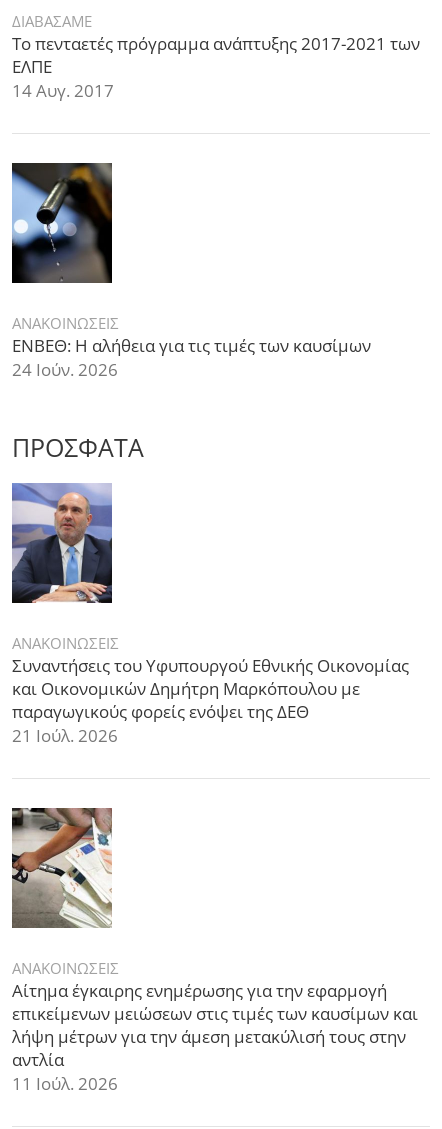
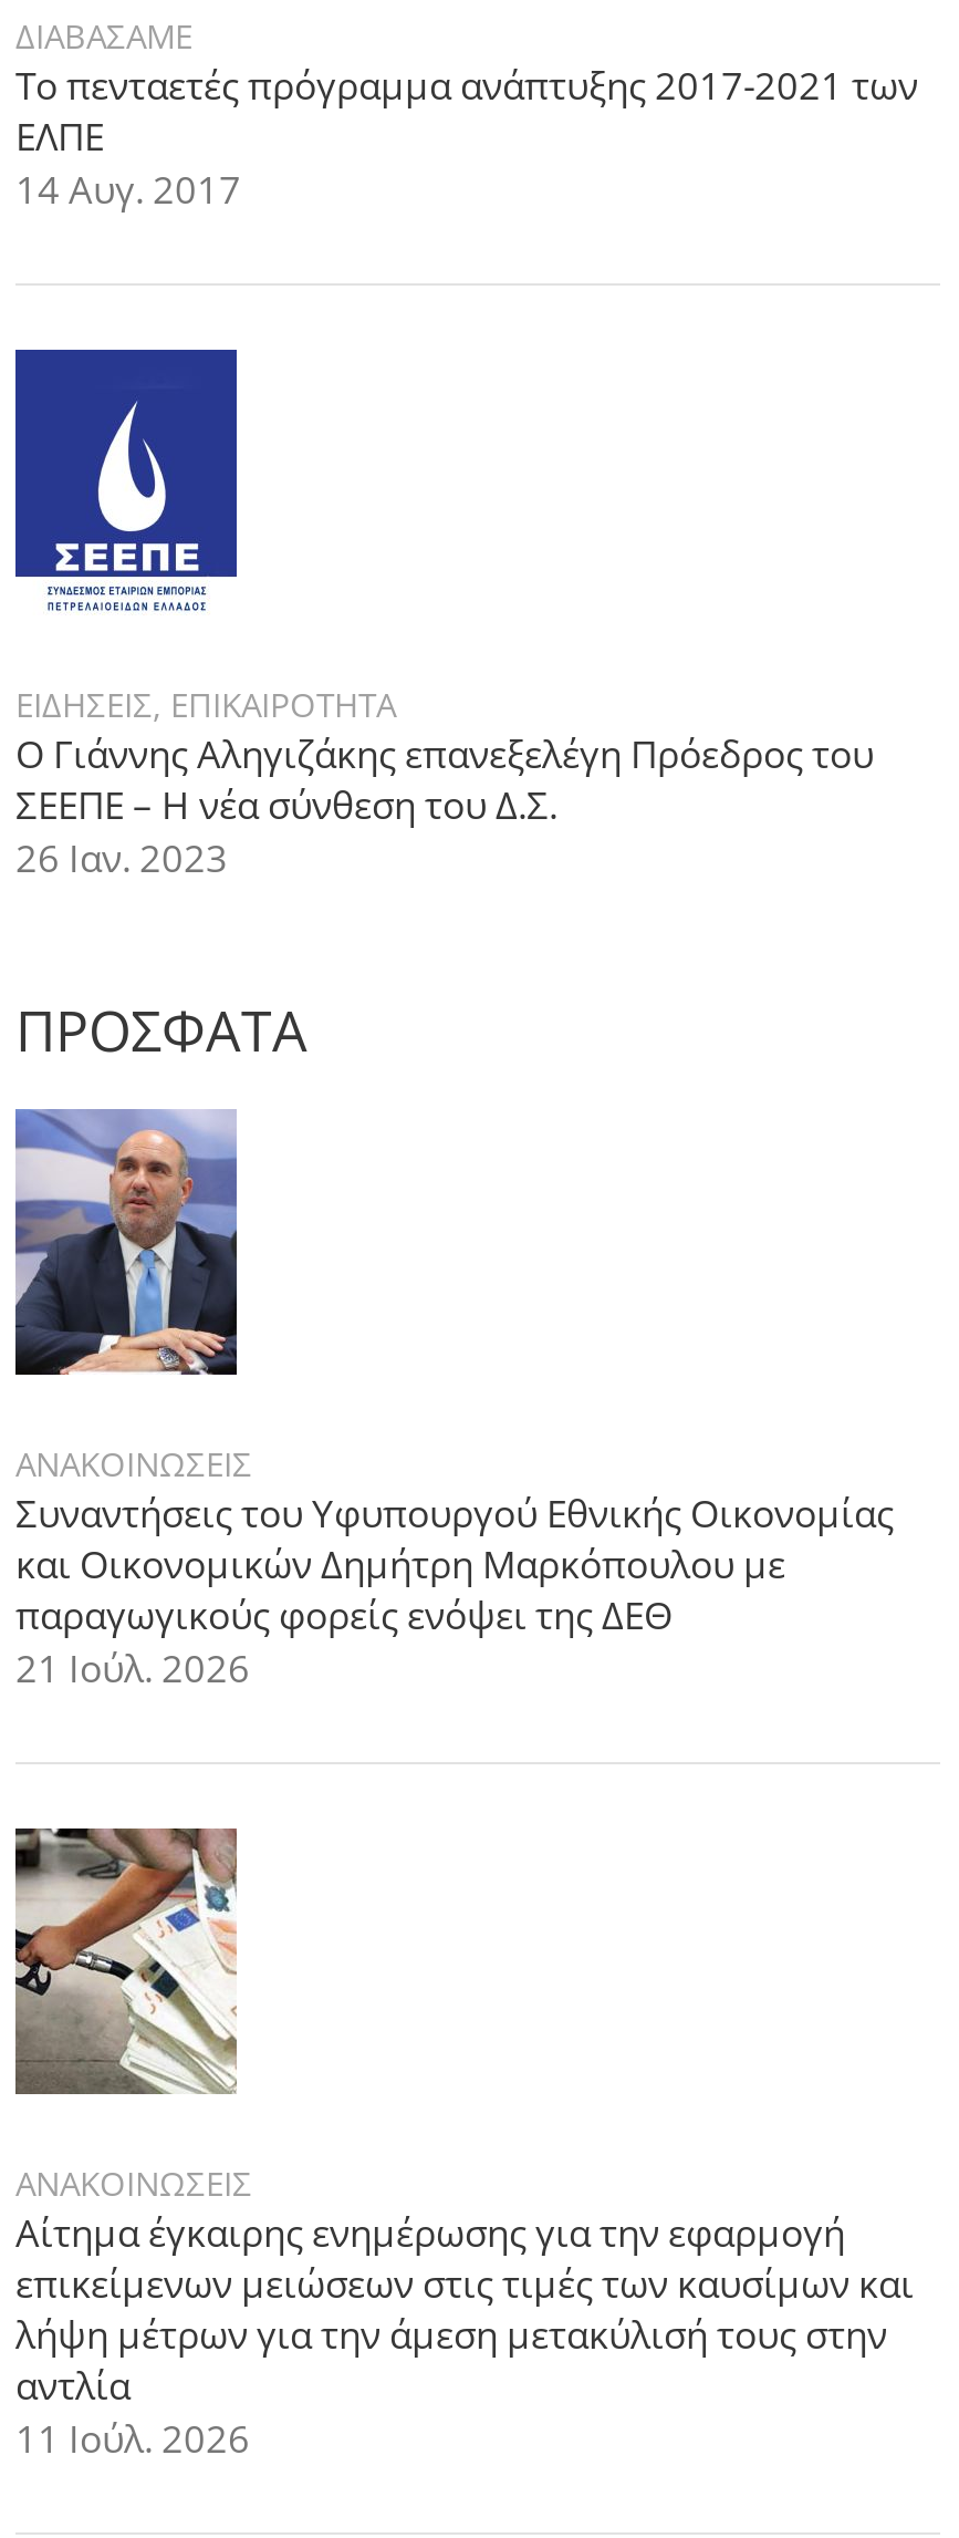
- [image]
- ΑΝΑΚΟΙΝΩΣΕΙΣ
- ΕΝΒΕΘ: Η αλήθεια για τις τιμές των καυσίμων
- 24 Ιούν. 2026
+ [image]
+ ΕΙΔΗΣΕΙΣ, ΕΠΙΚΑΙΡΟΤΗΤΑ
+ Ο Γιάννης Αληγιζάκης επανεξελέγη Πρόεδρος του
+ ΣΕΕΠΕ – Η νέα σύνθεση του Δ.Σ.
+ 26 Ιαν. 2023
